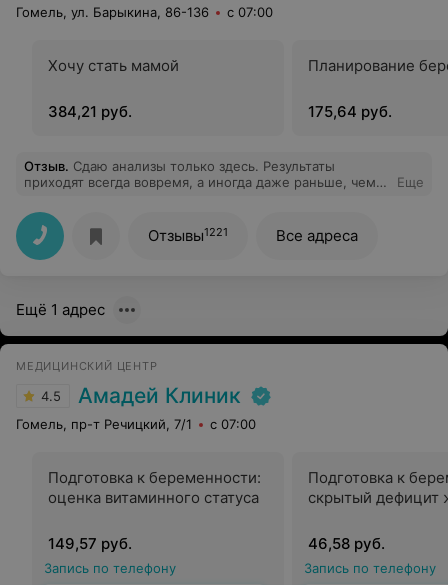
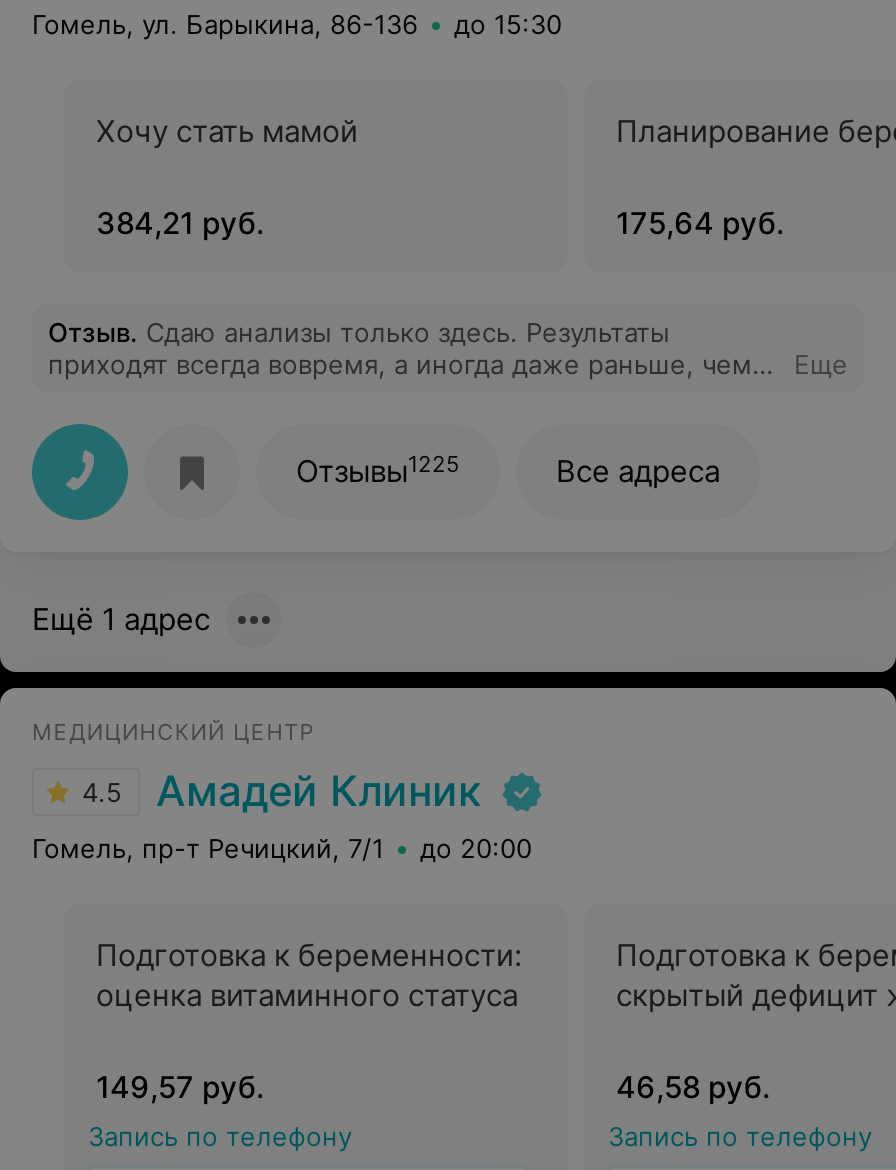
- Гомель, ул. Барыкина, 86-136 с 07:00
+ Гомель, ул. Барыкина, 86-136 до 15:30

- Отзывы1221
+ Отзывы1225

- Гомель, пр-т Речицкий, 7/1 с 07:00
+ Гомель, пр-т Речицкий, 7/1 до 20:00
